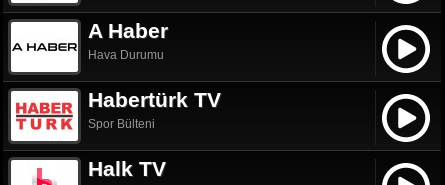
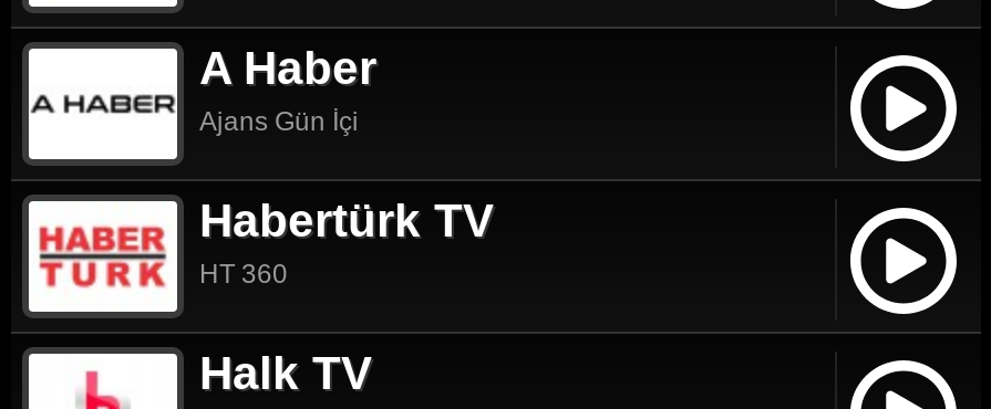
- Hava Durumu
+ Ajans Gün İçi

- Spor Bülteni
+ HT 360
